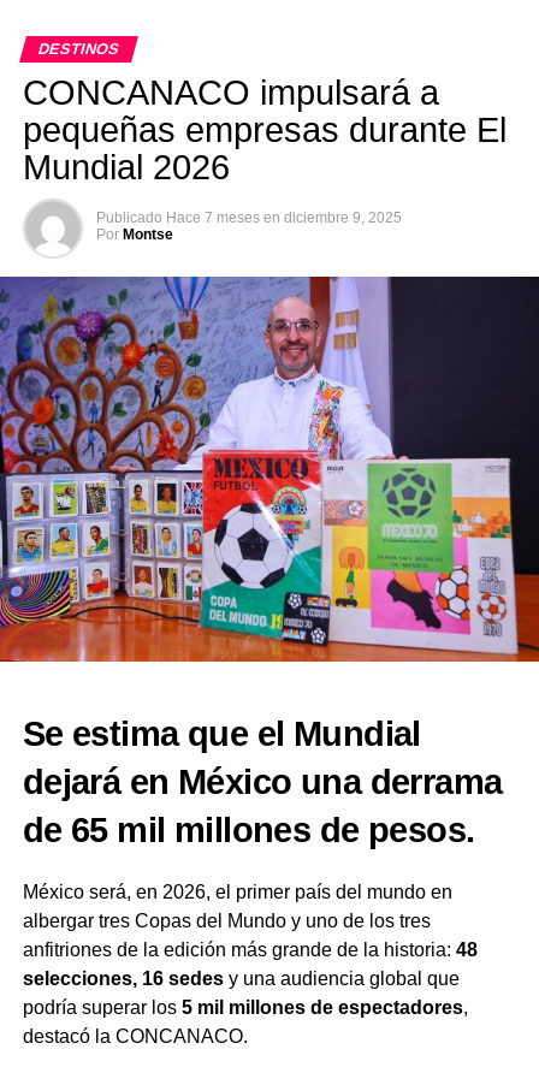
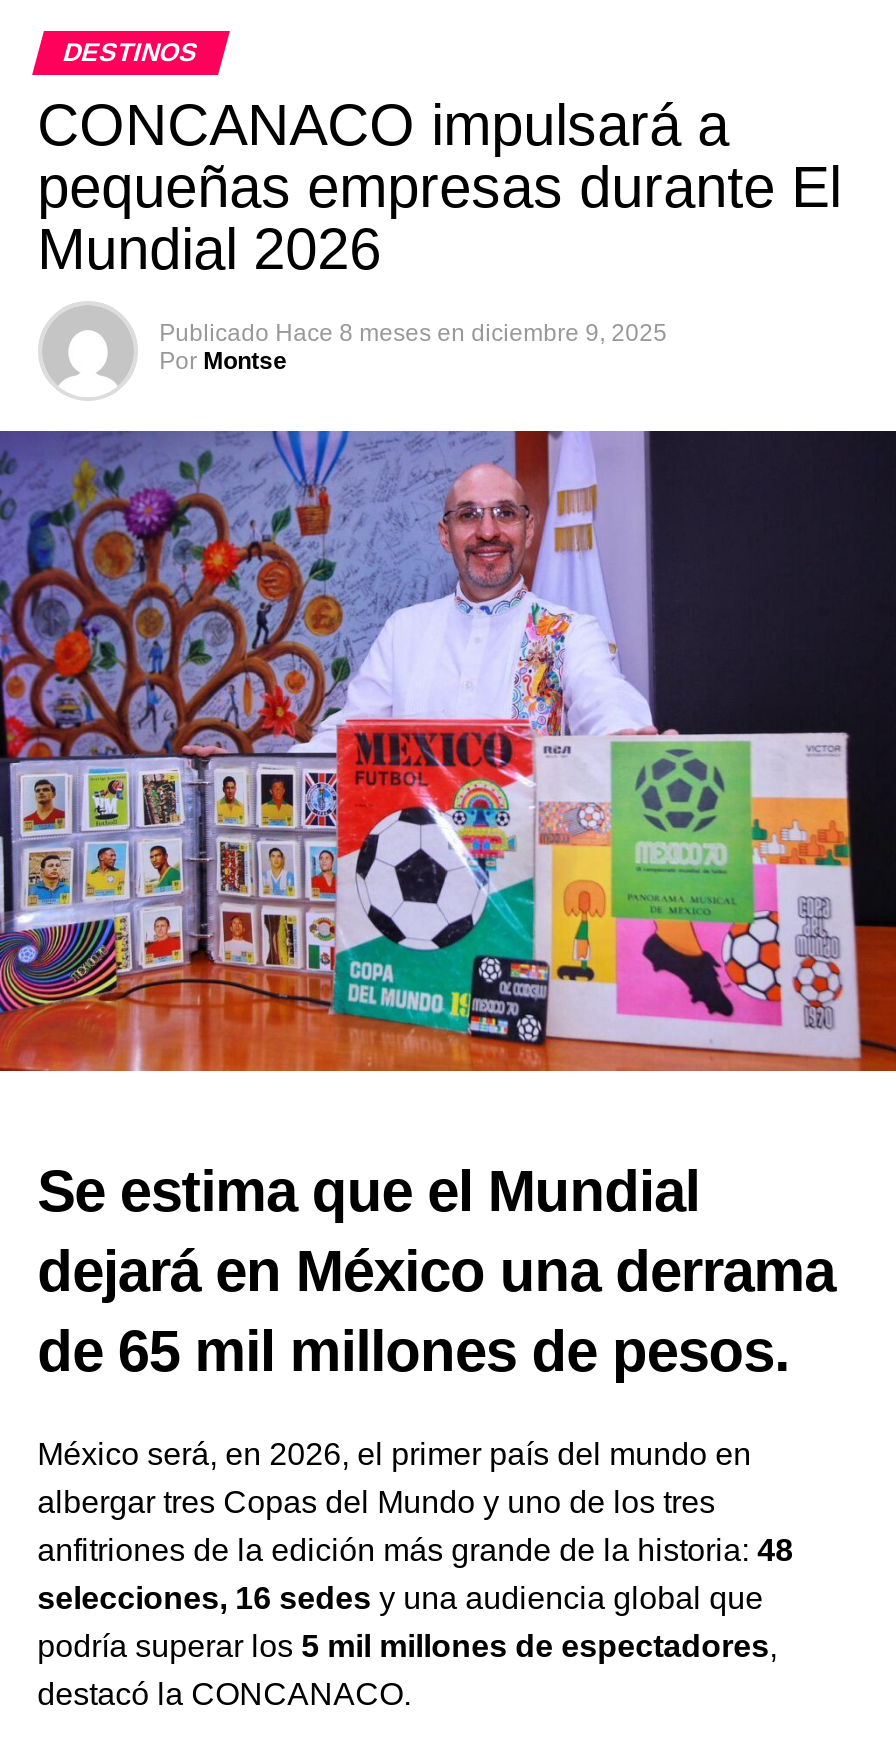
- Publicado Hace 7 meses en diciembre 9, 2025
+ Publicado Hace 8 meses en diciembre 9, 2025
